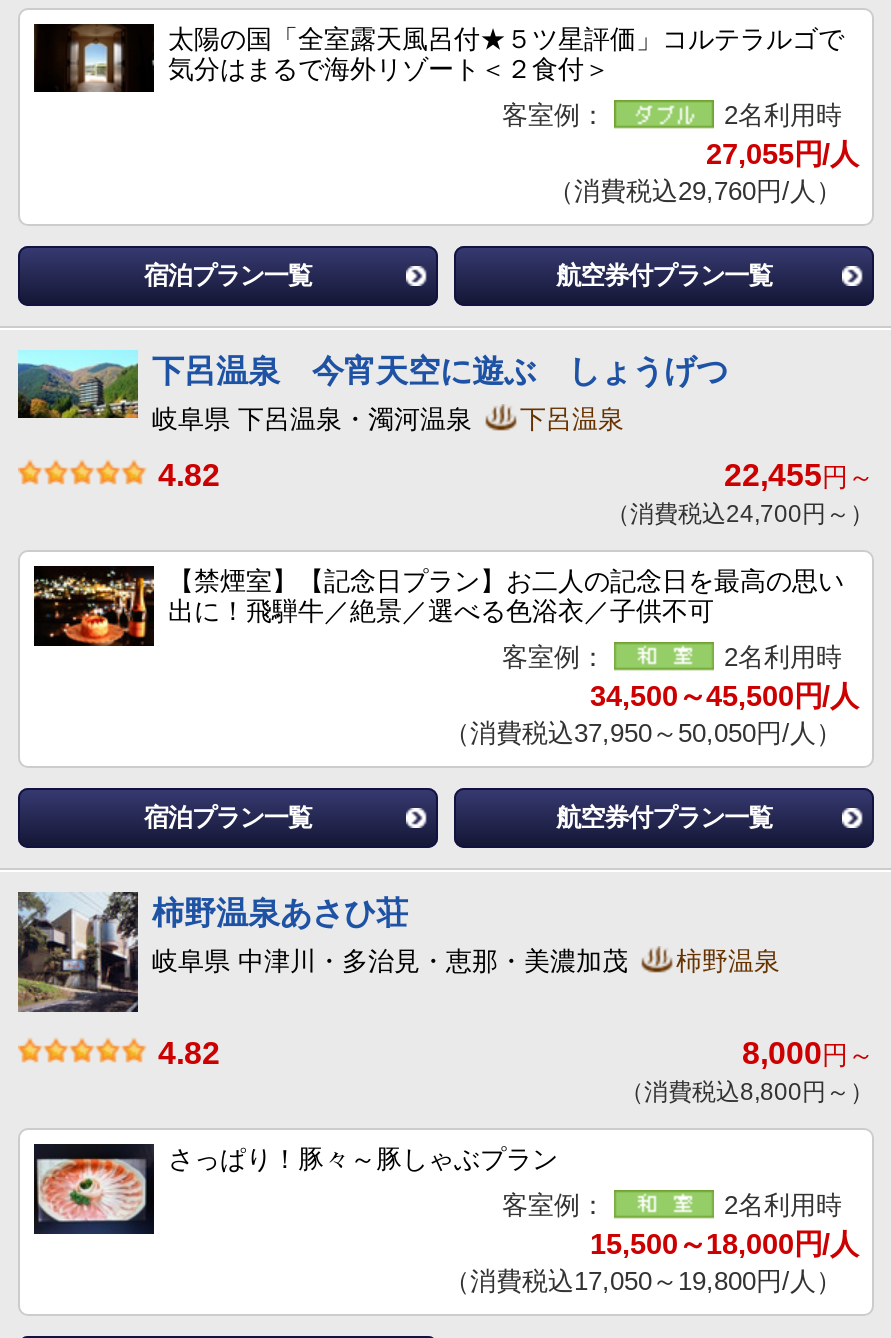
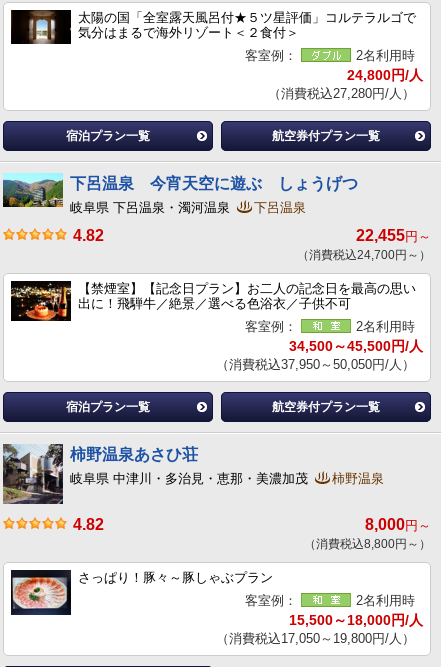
- 27,055円/人
+ 24,800円/人

- （消費税込29,760円/人）
+ （消費税込27,280円/人）
